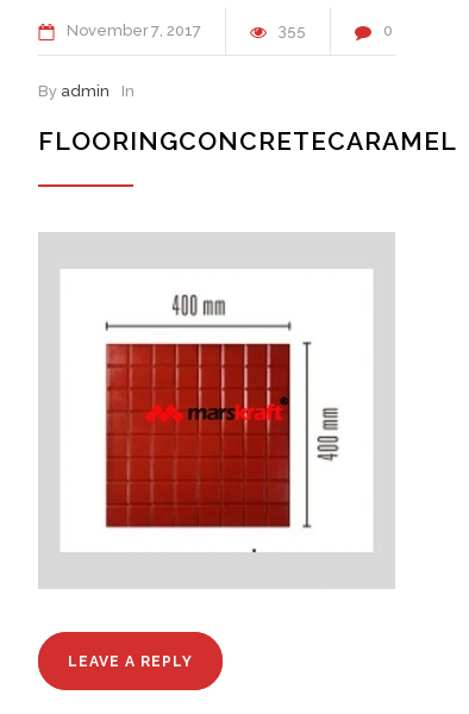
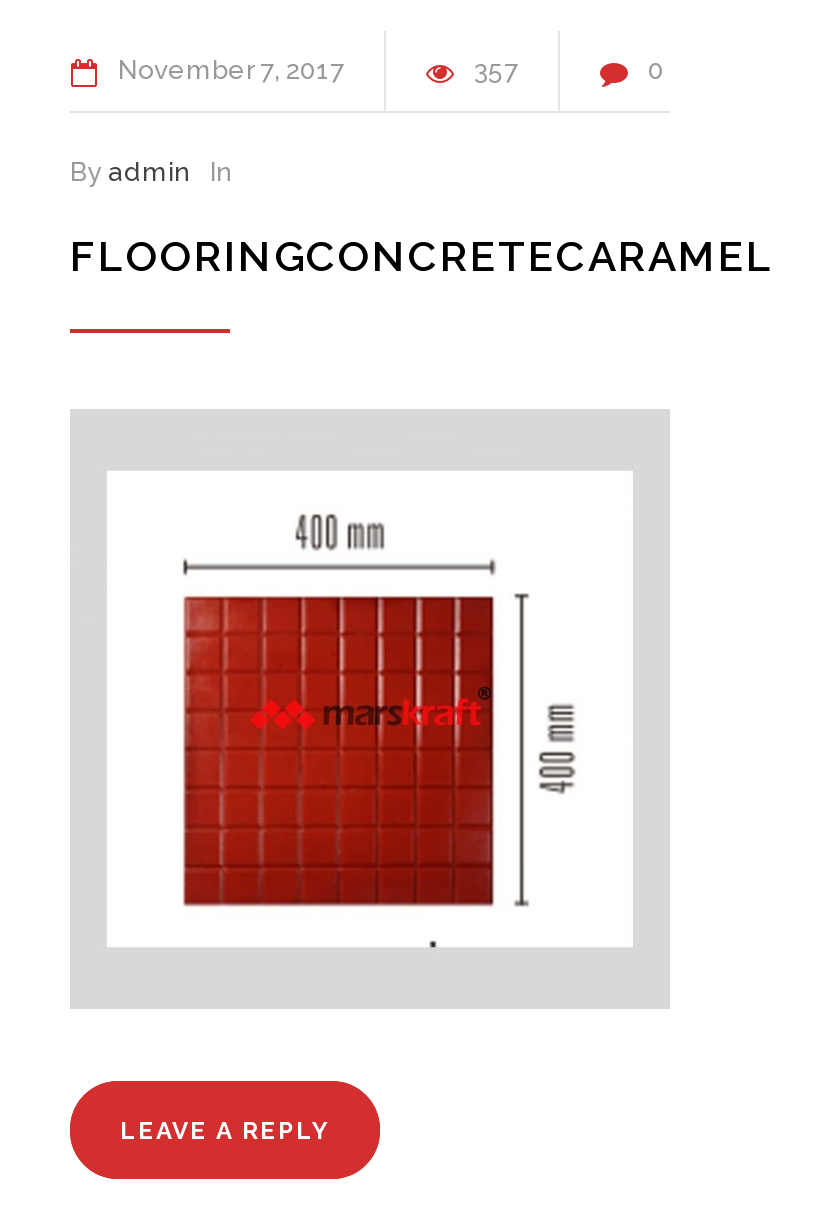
- 355
+ 357
